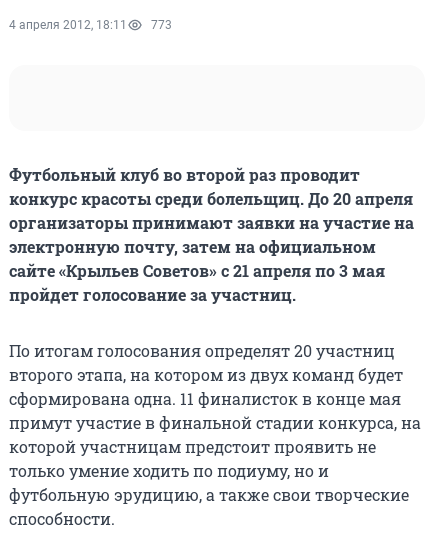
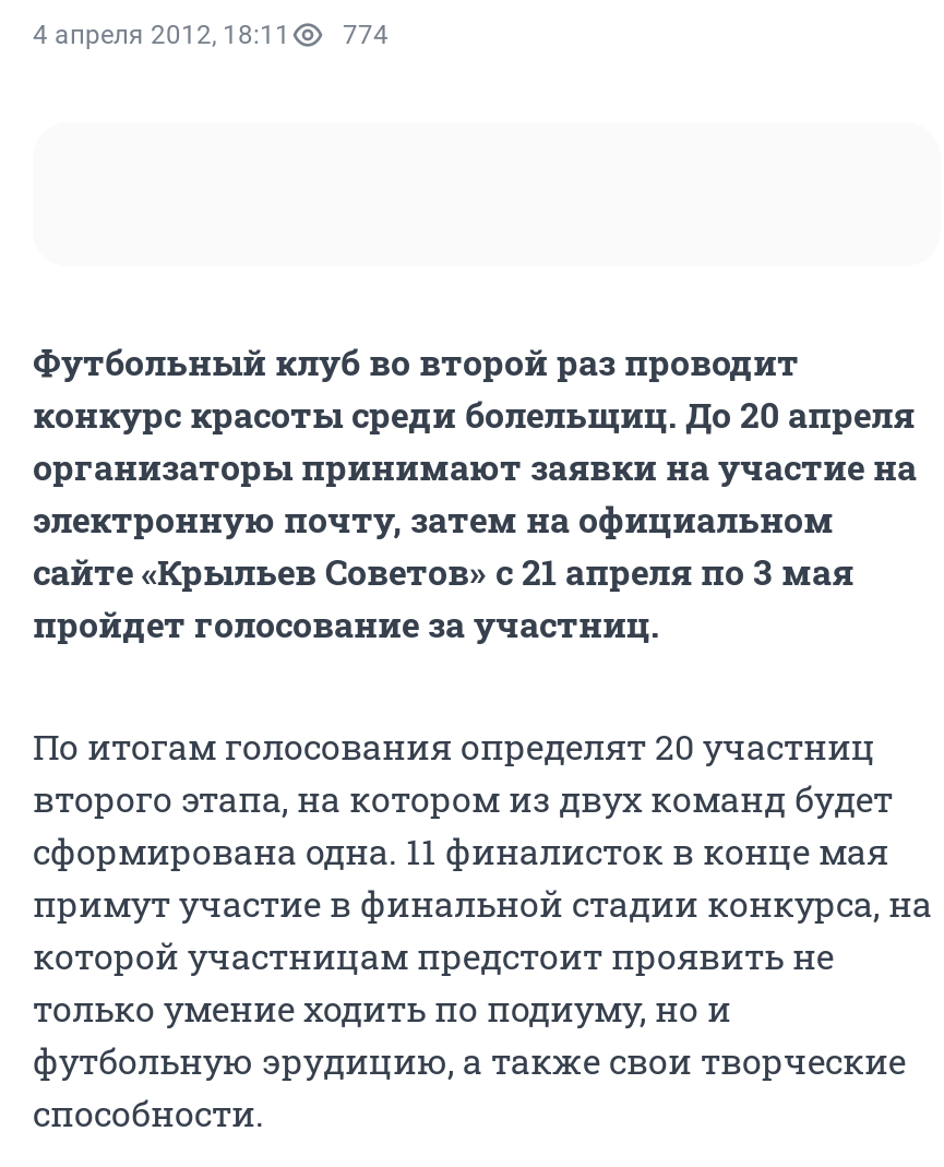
- 4 апреля 2012, 18:11 773
+ 4 апреля 2012, 18:11 774
